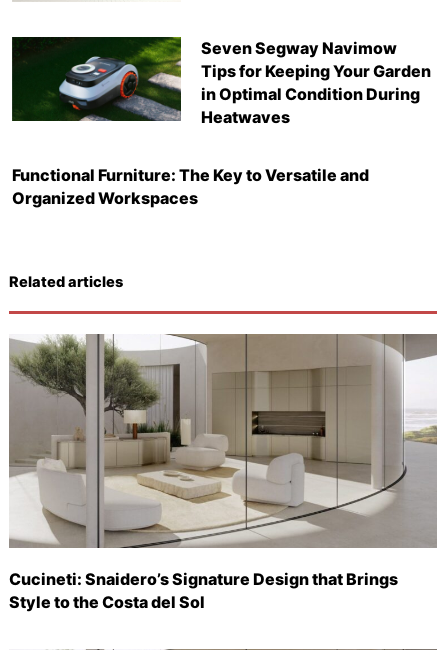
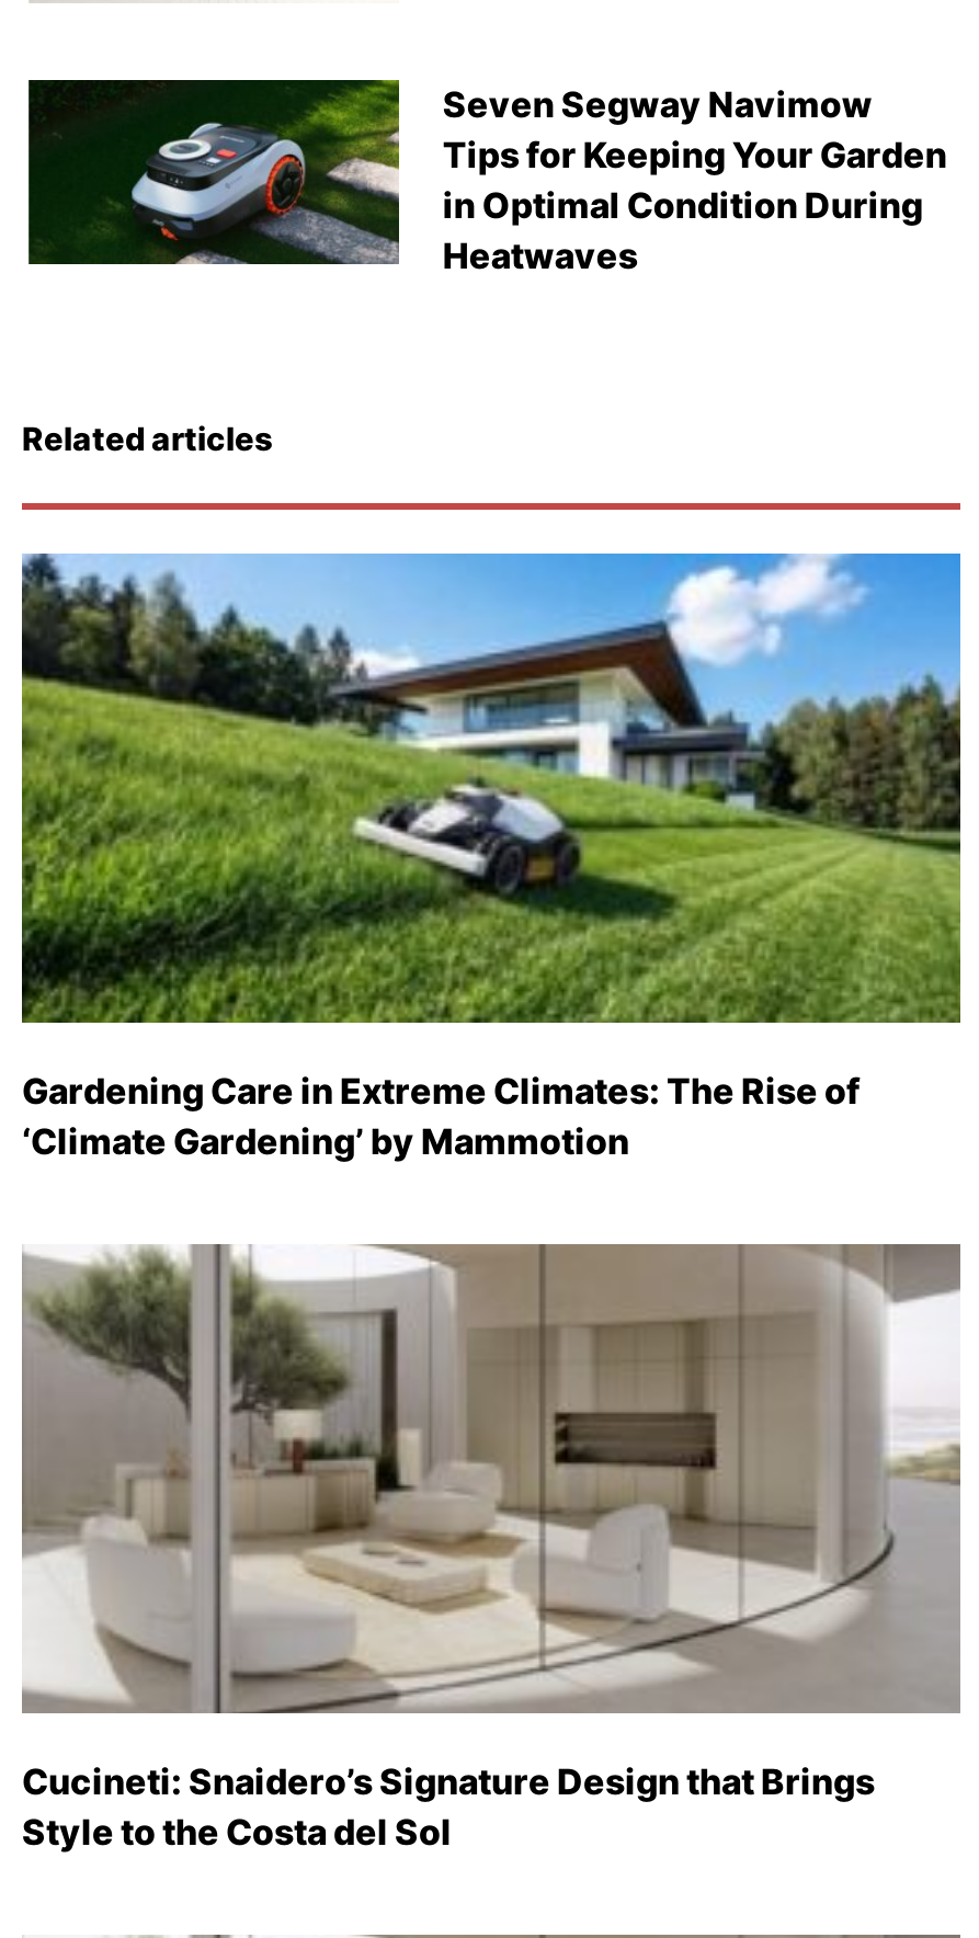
- Functional Furniture: The Key to Versatile and
- Organized Workspaces

moved up: Related articles

+ [image]
+ Gardening Care in Extreme Climates: The Rise of
+ ‘Climate Gardening’ by Mammotion
